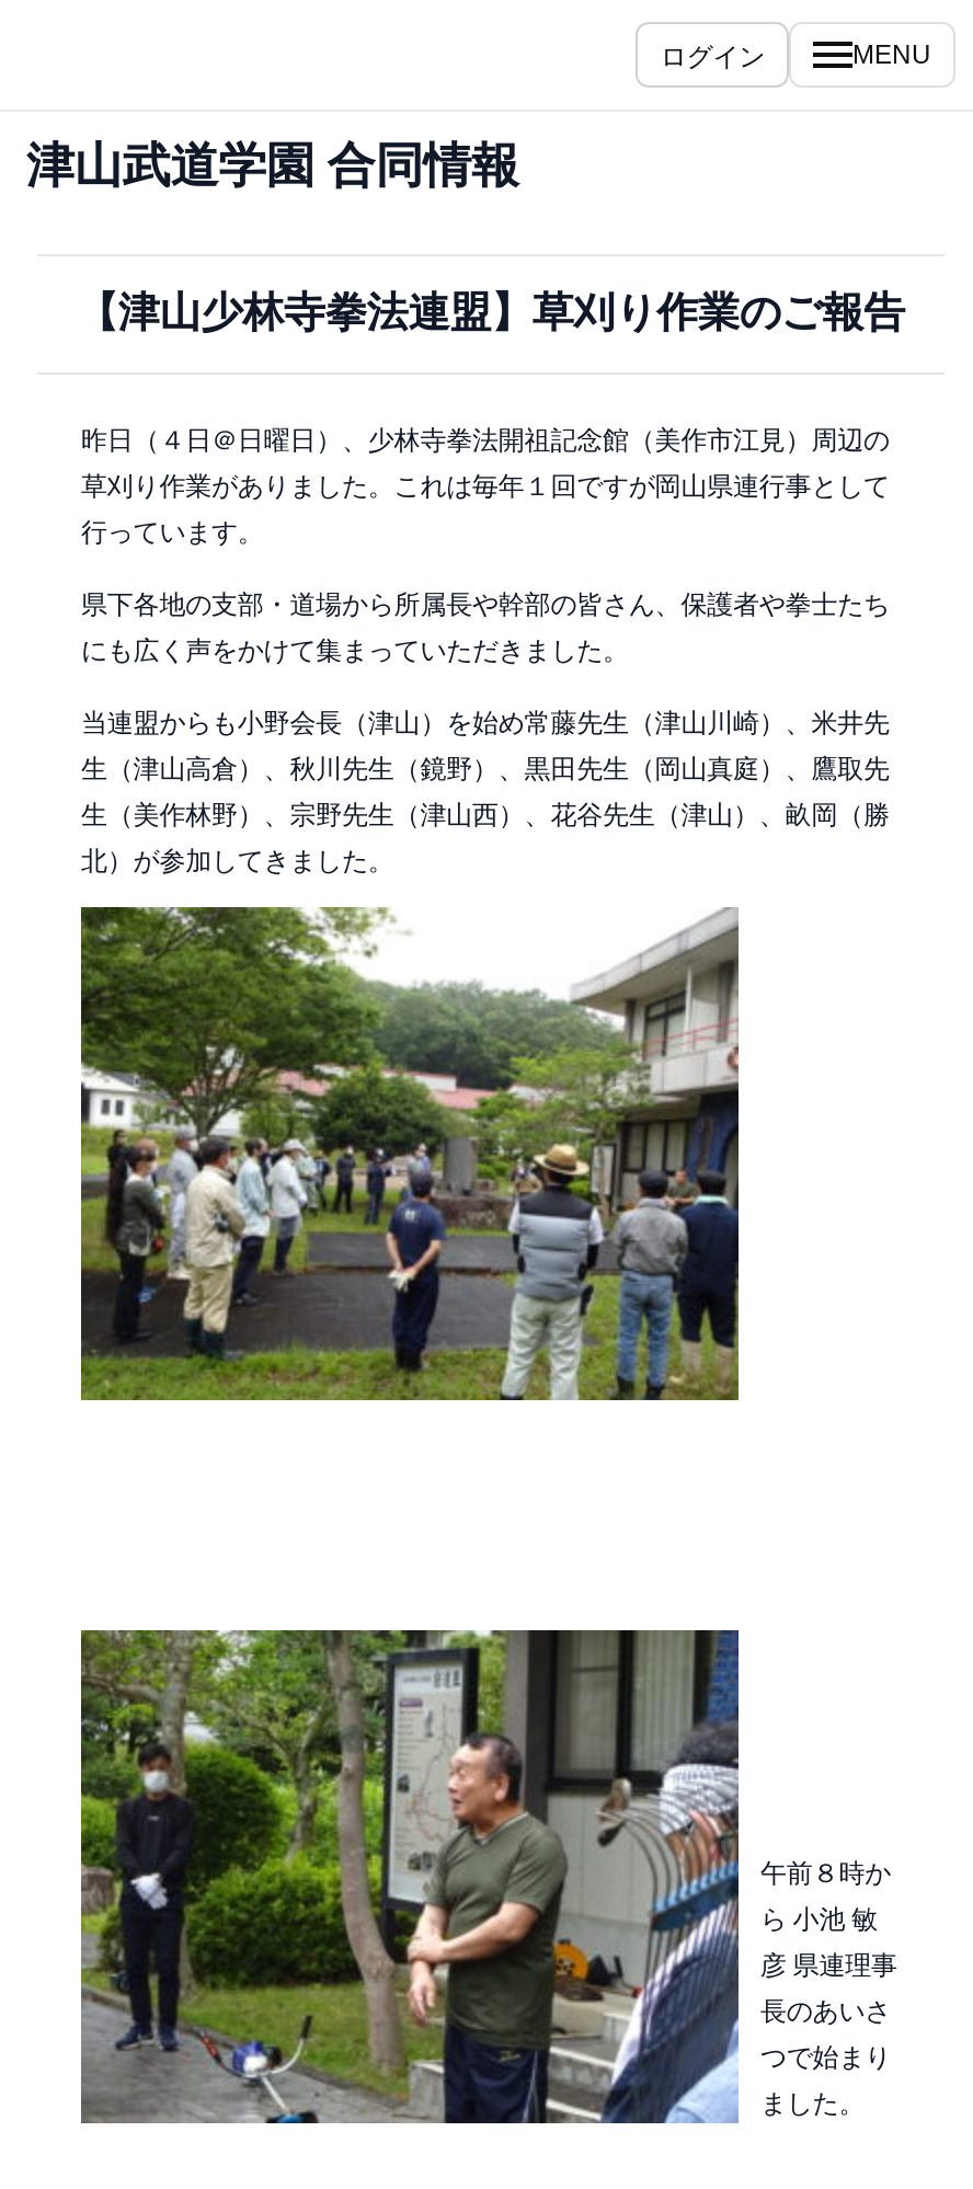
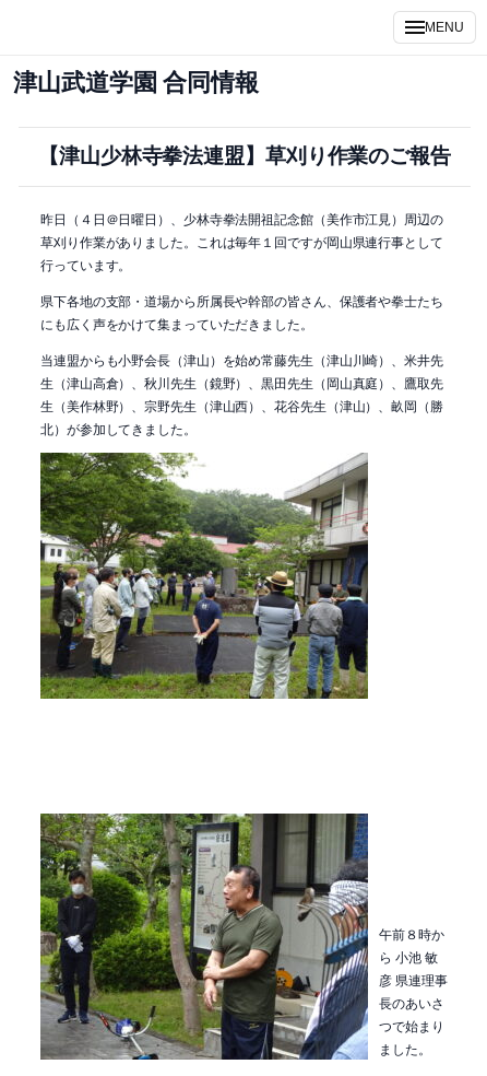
- ログイン
